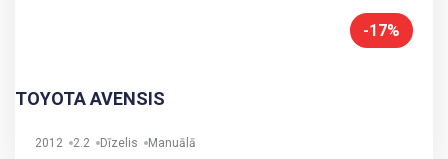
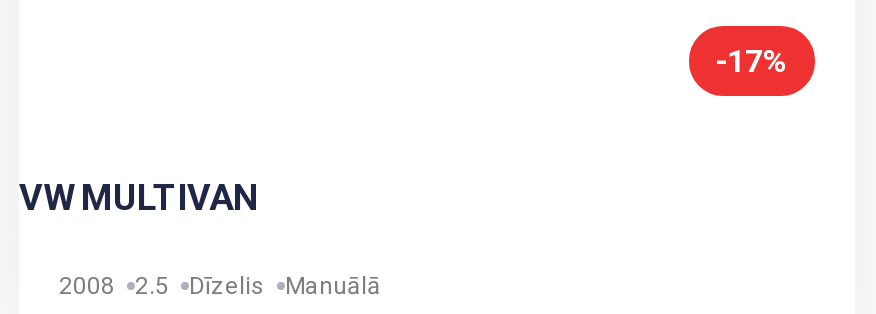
- TOYOTA AVENSIS
+ VW MULTIVAN

- 2012
- 2.2
+ 2008
+ 2.5
